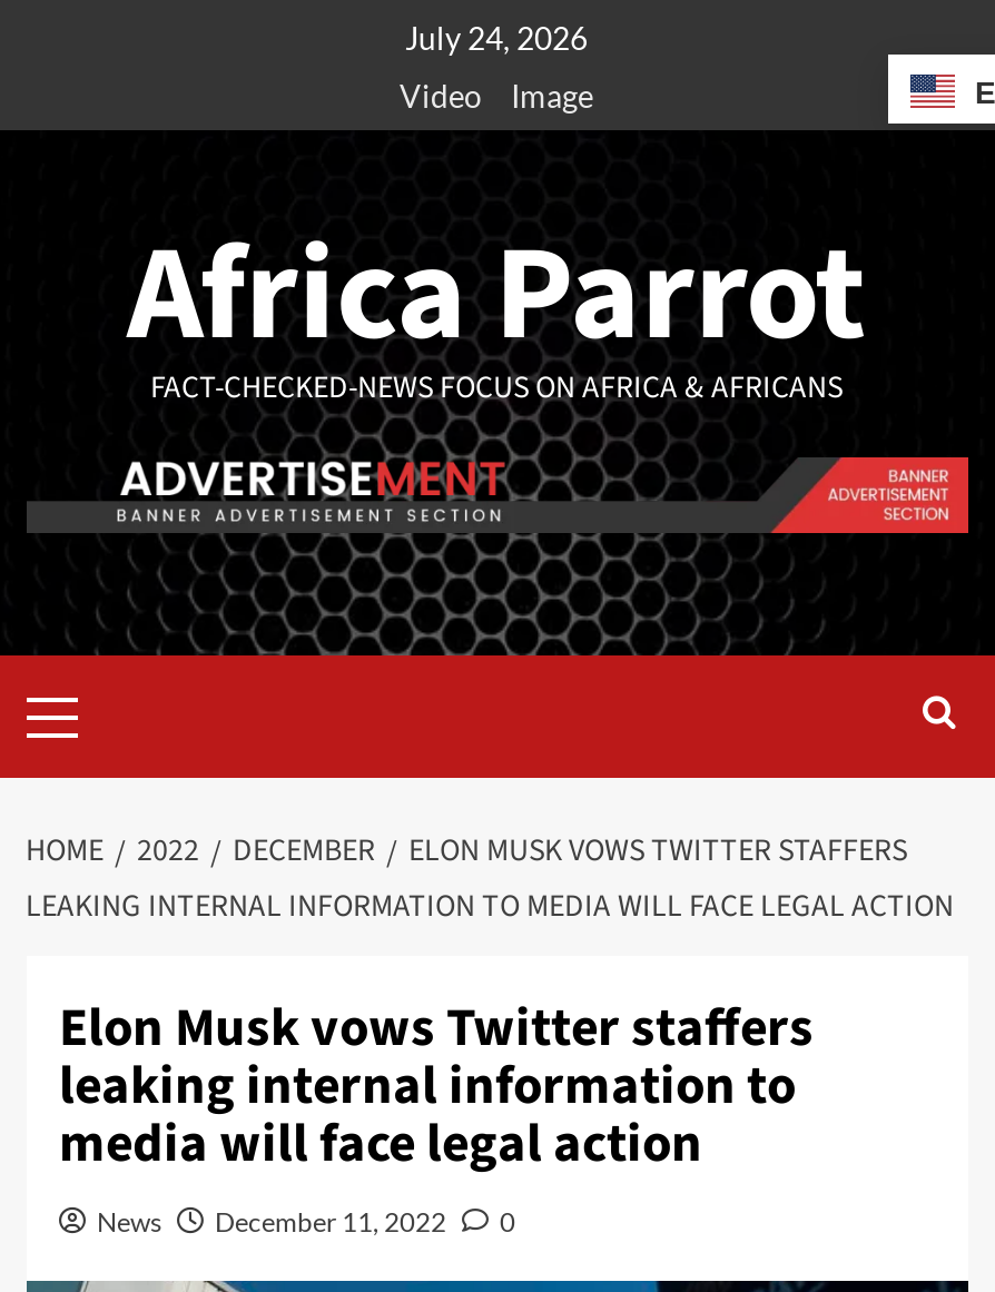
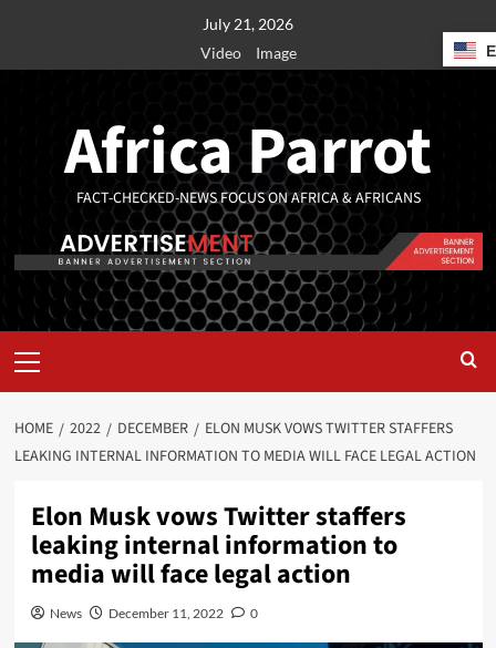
- July 24, 2026
+ July 21, 2026
